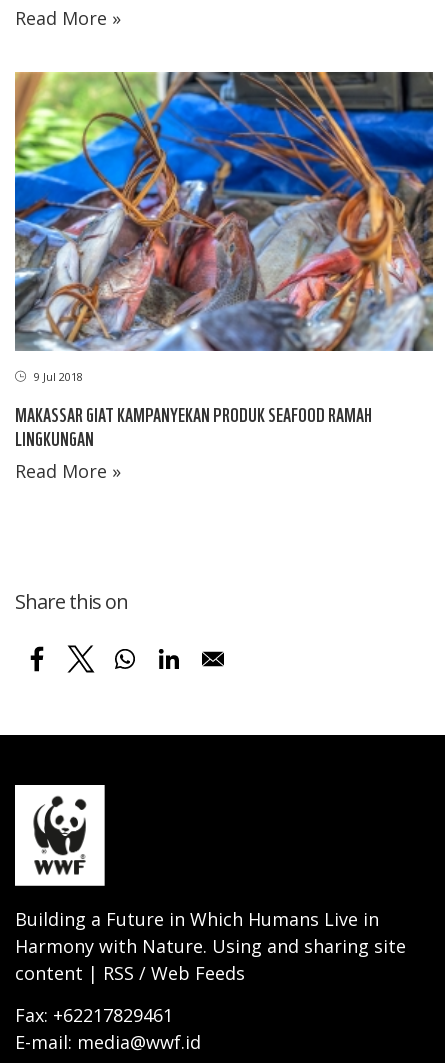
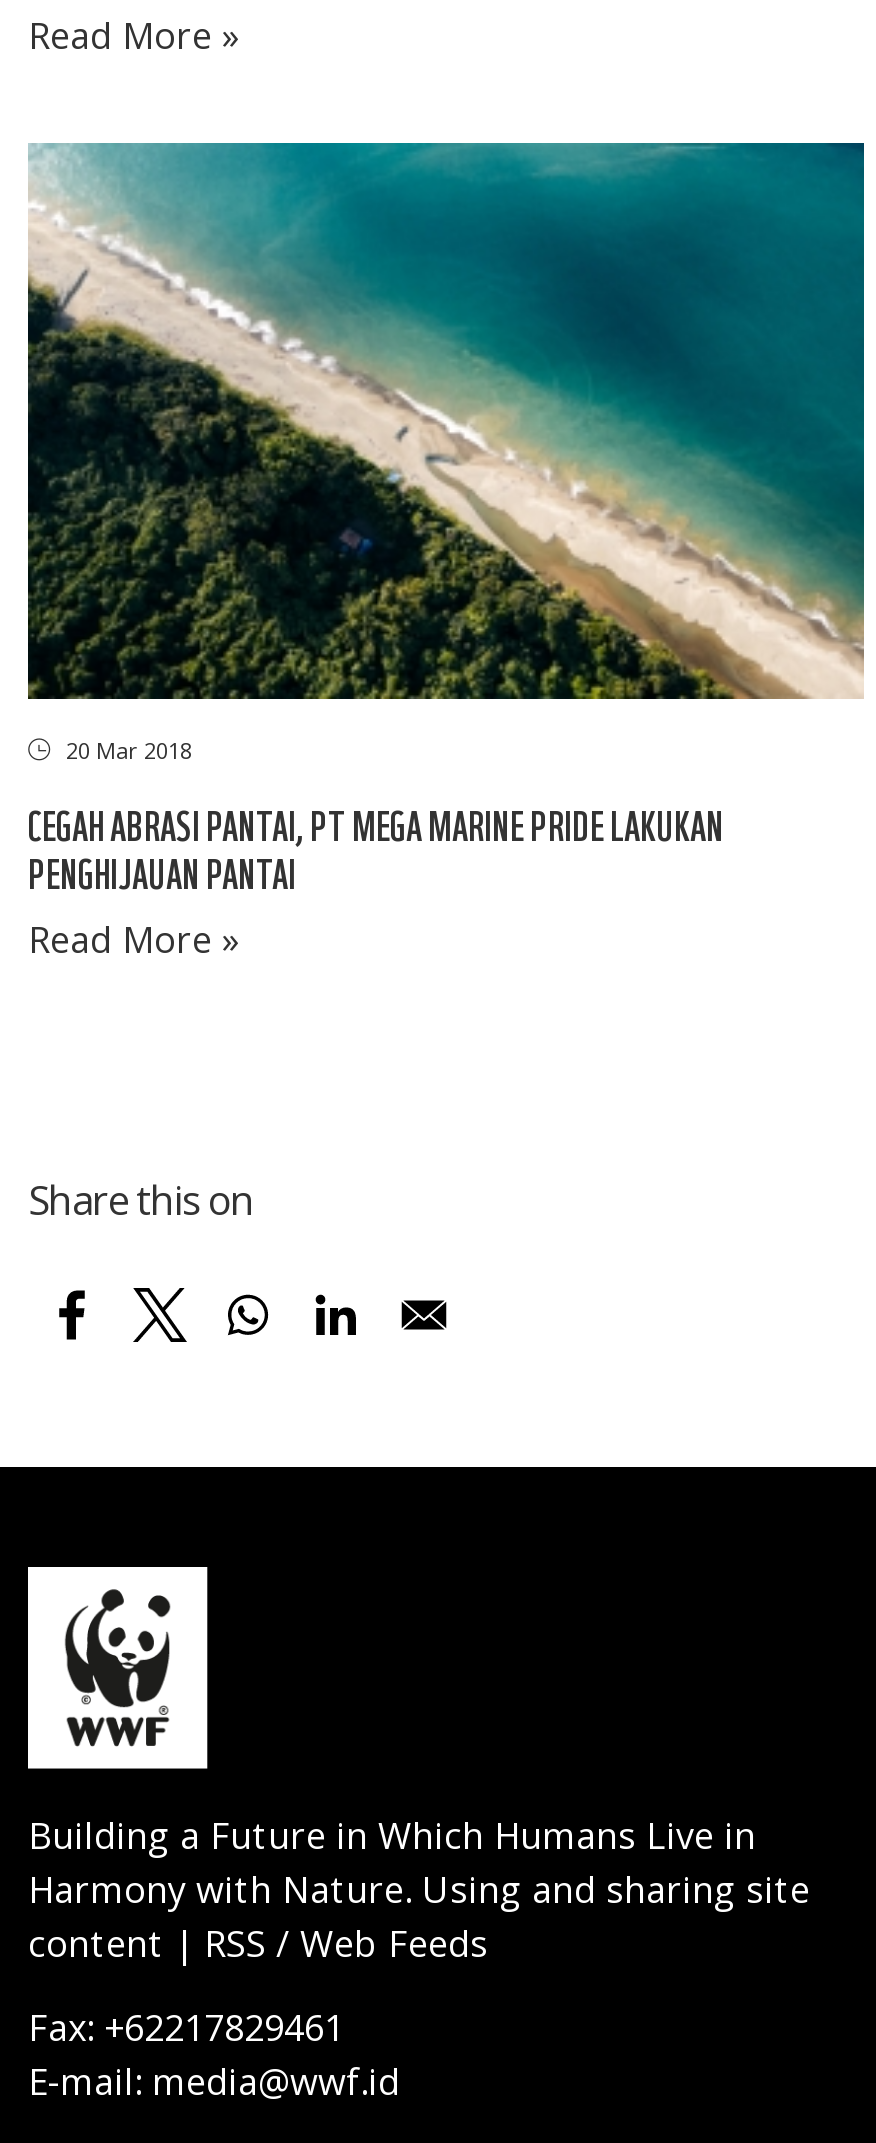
- [image]
- 9 Jul 2018
+ [image]
+ 20 Mar 2018

- MAKASSAR GIAT KAMPANYEKAN PRODUK SEAFOOD RAMAH
- LINGKUNGAN
+ CEGAH ABRASI PANTAI, PT MEGA MARINE PRIDE LAKUKAN
+ PENGHIJAUAN PANTAI
